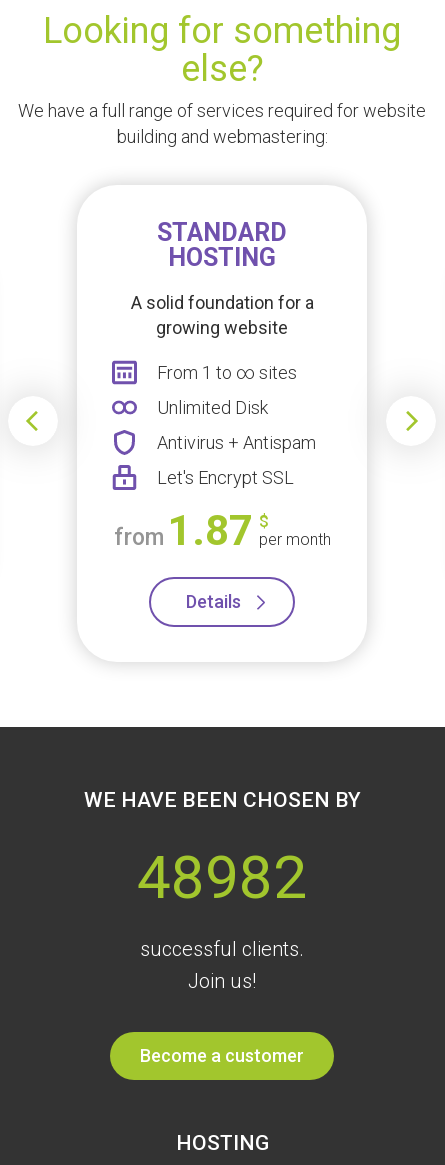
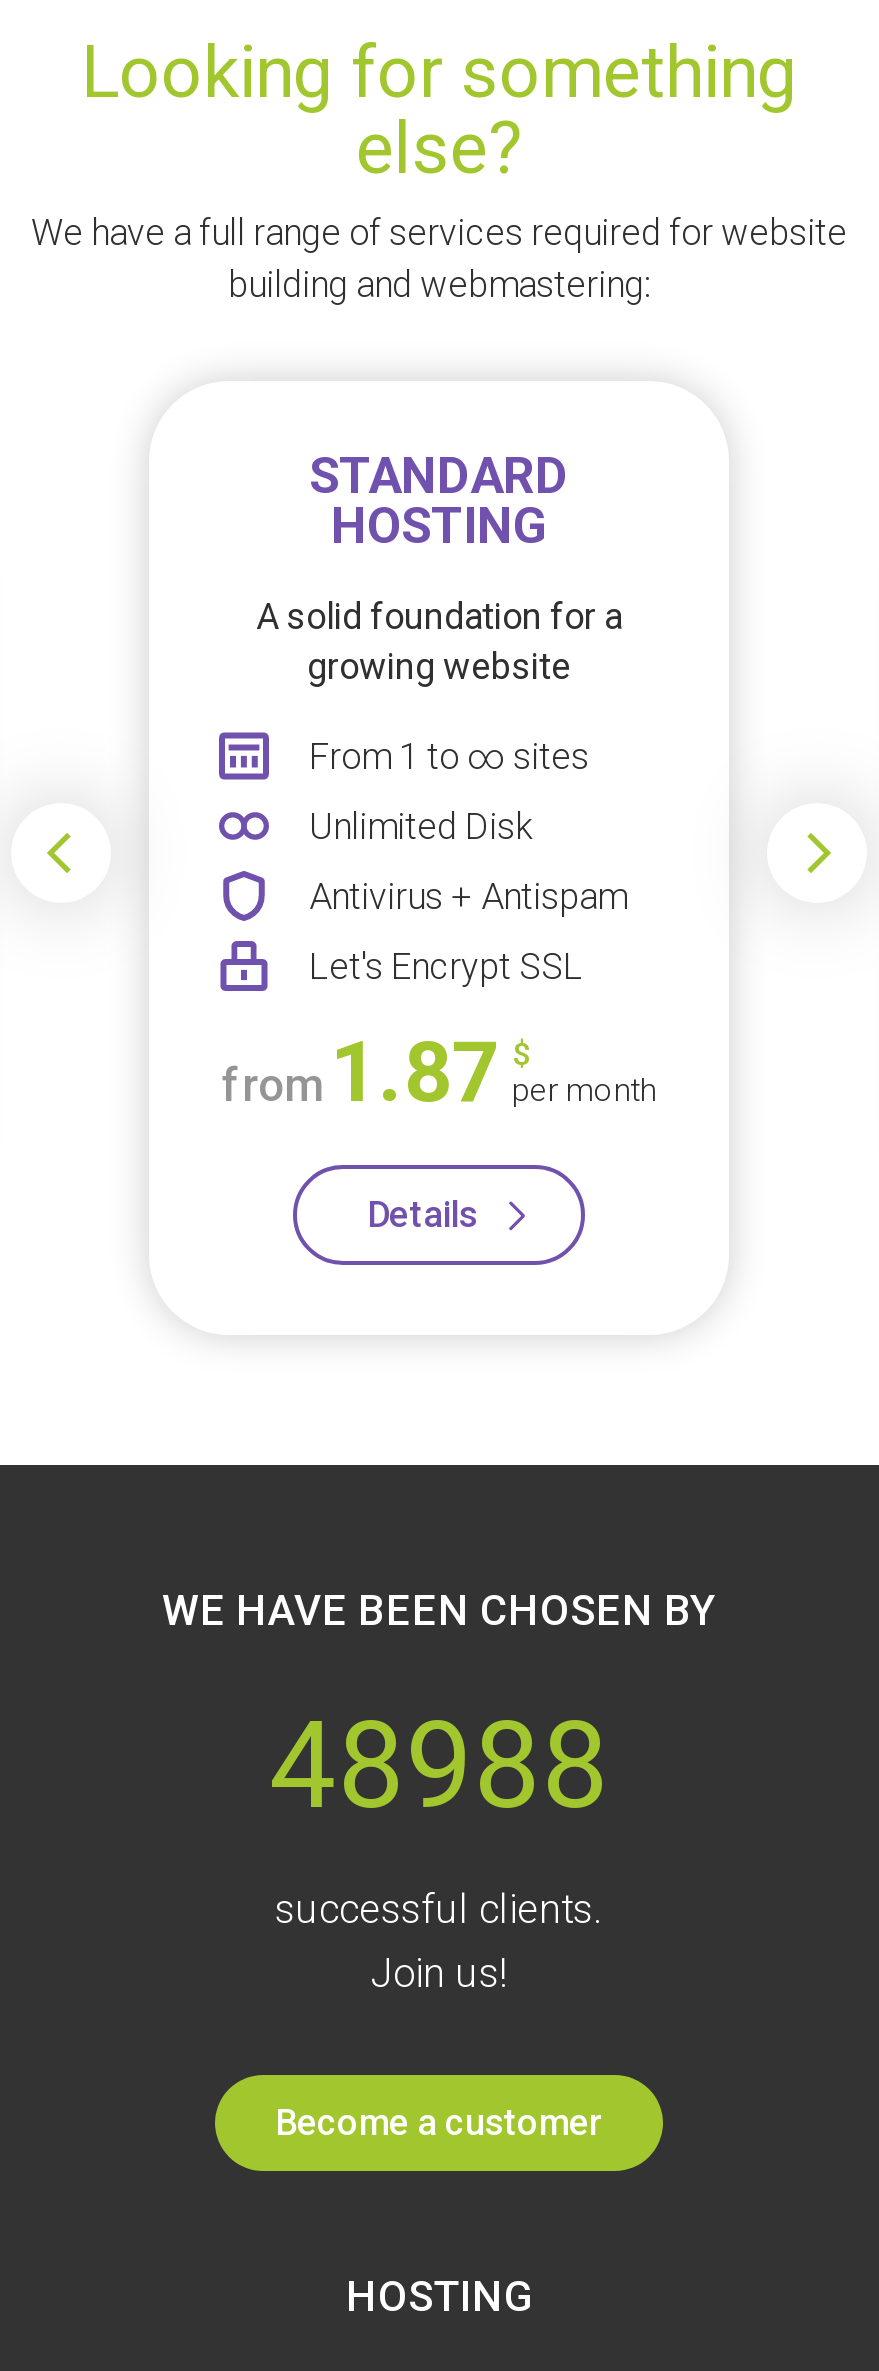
- 48982
+ 48988
